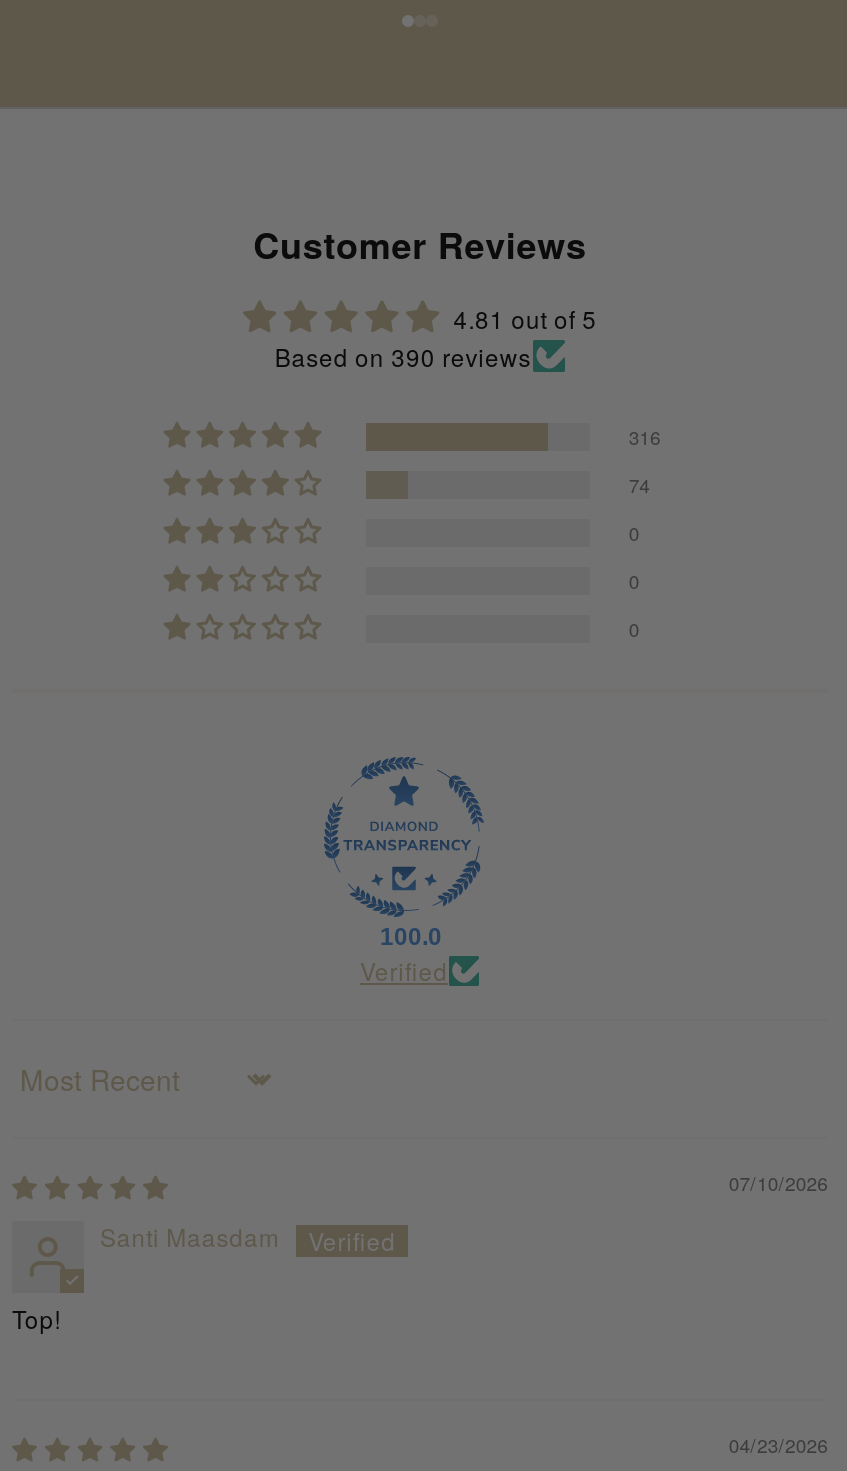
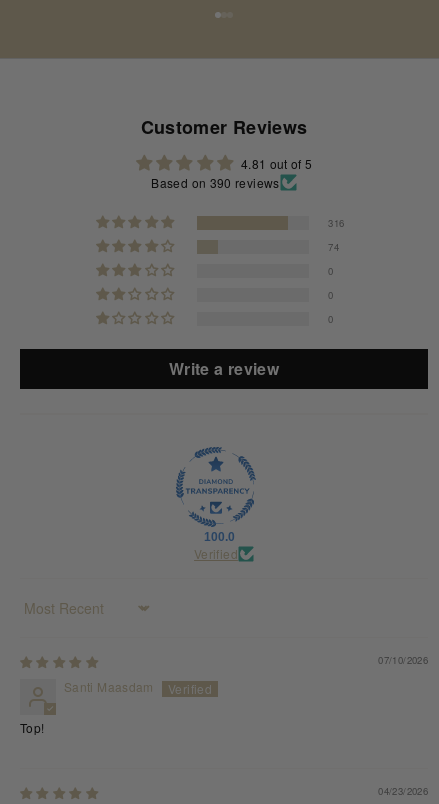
+ Write a review
